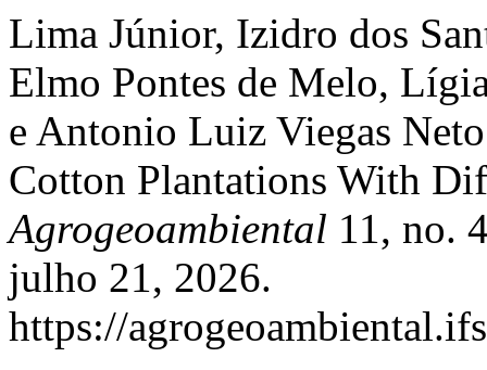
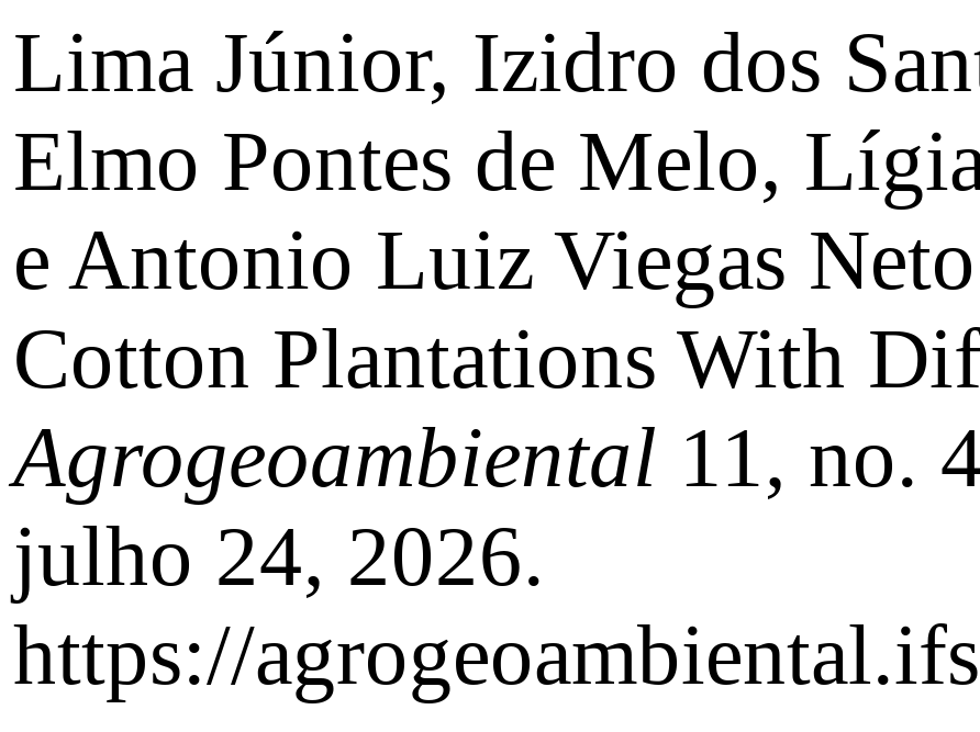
- julho 21, 2026.
+ julho 24, 2026.
